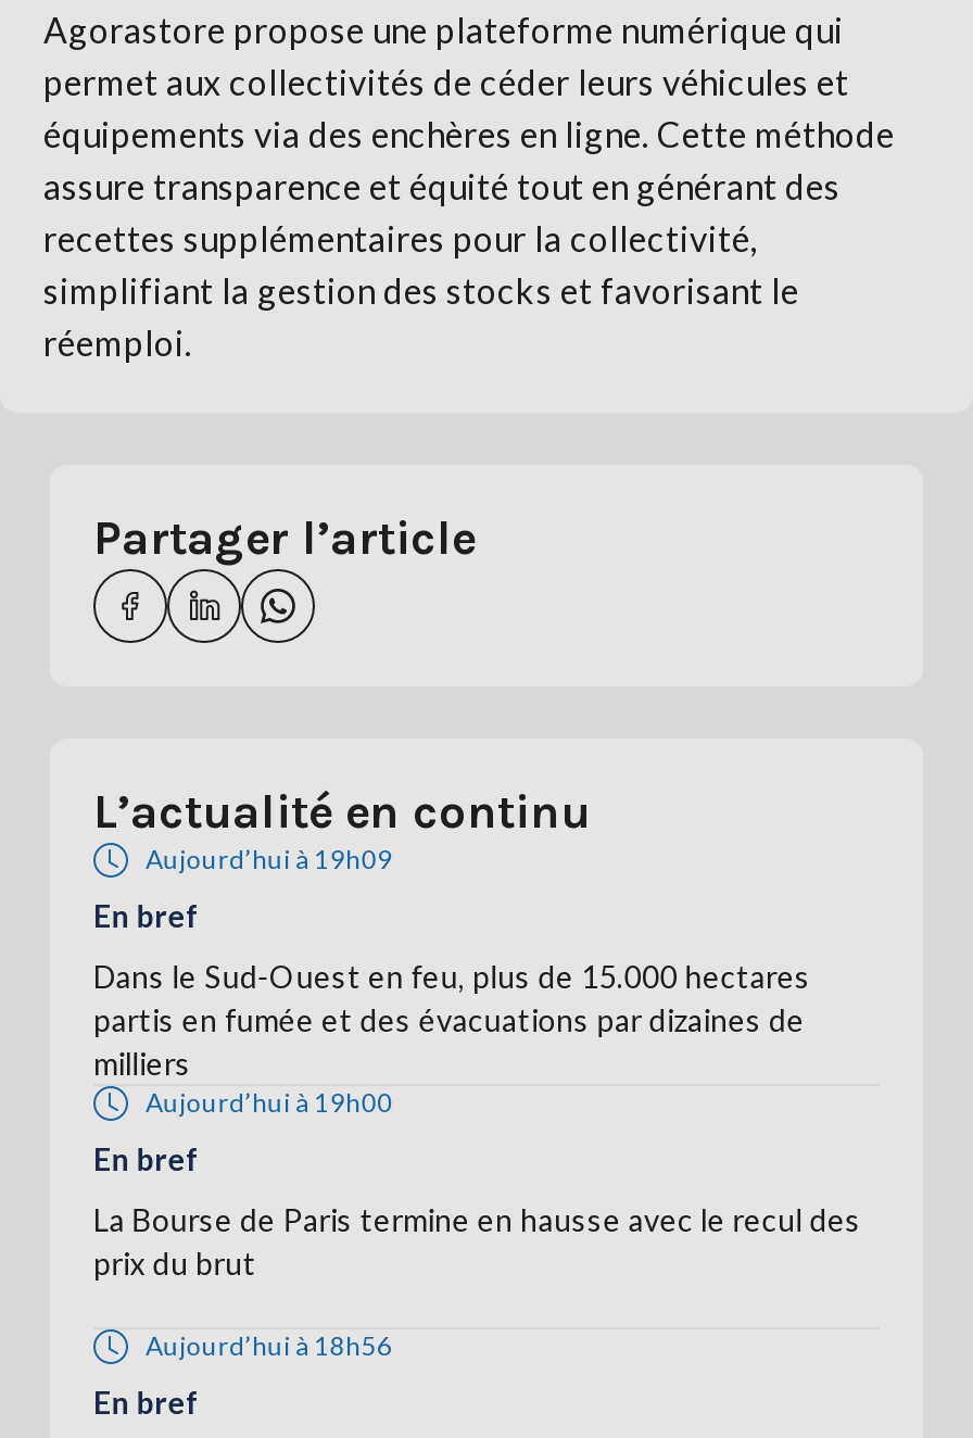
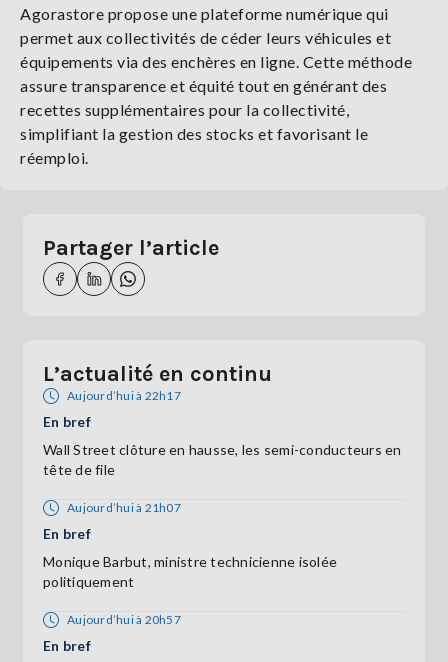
- Aujourd’hui à 19h09
+ Aujourd’hui à 22h17

- Dans le Sud-Ouest en feu, plus de 15.000 hectares
- partis en fumée et des évacuations par dizaines de
- milliers
- Aujourd’hui à 19h00
+ Wall Street clôture en hausse, les semi-conducteurs en
+ tête de file
+ Aujourd’hui à 21h07

- La Bourse de Paris termine en hausse avec le recul des
- prix du brut
+ Monique Barbut, ministre technicienne isolée
+ politiquement

- Aujourd’hui à 18h56
+ Aujourd’hui à 20h57
